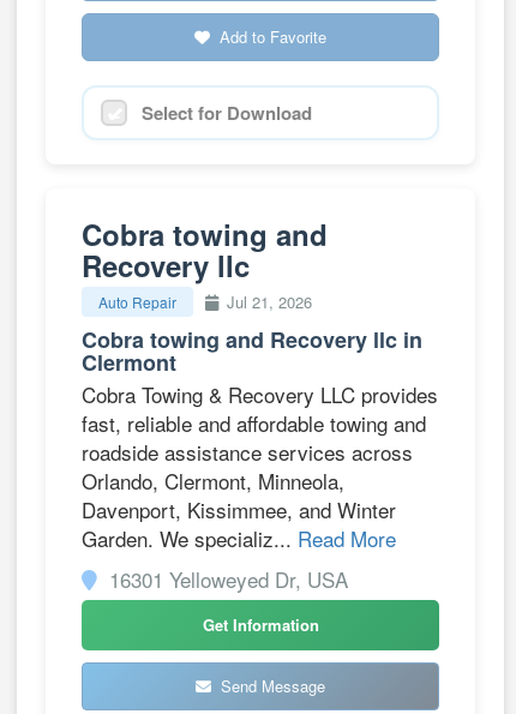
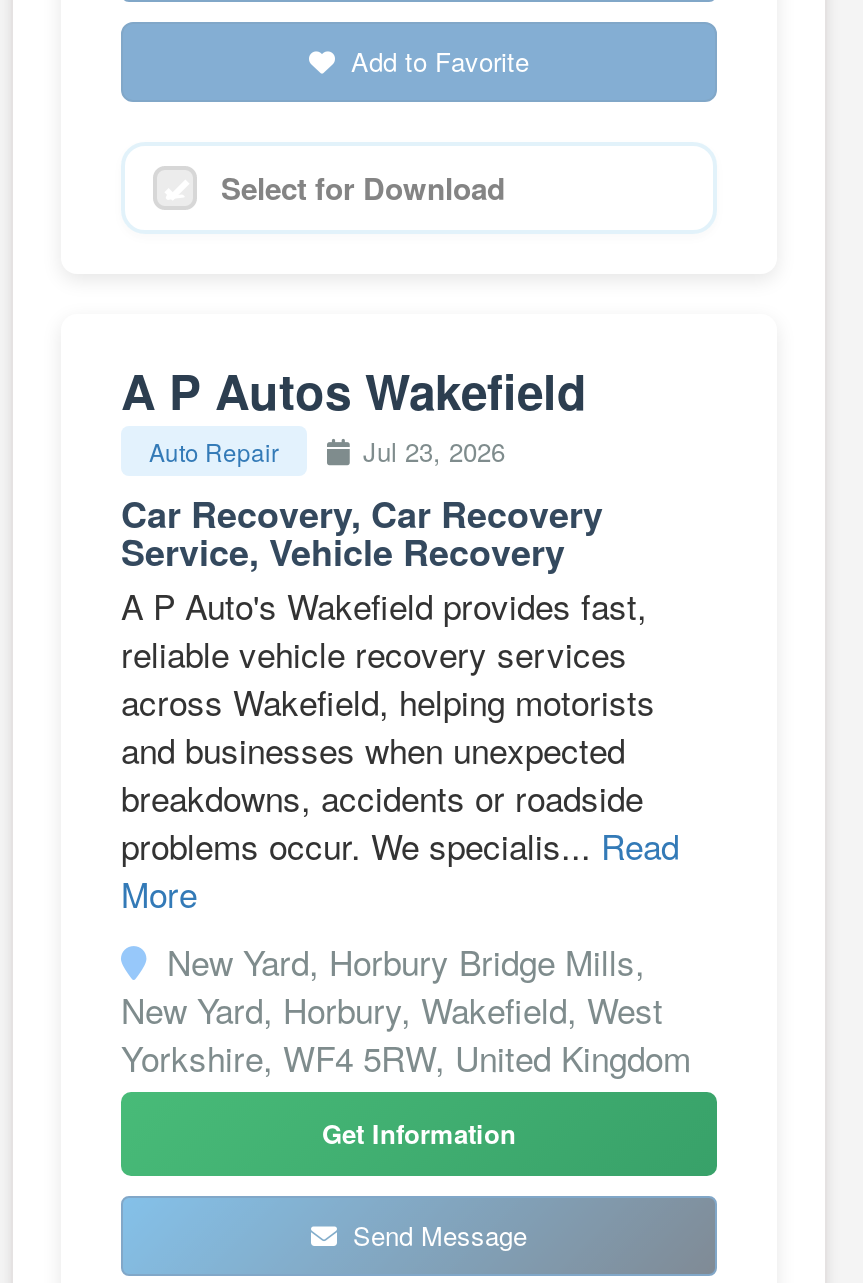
- Cobra towing and
- Recovery llc
+ A P Autos Wakefield

- Jul 21, 2026
- Cobra towing and Recovery llc in
- Clermont
- Cobra Towing & Recovery LLC provides
- fast, reliable and affordable towing and
- roadside assistance services across
- Orlando, Clermont, Minneola,
- Davenport, Kissimmee, and Winter
- Garden. We specializ... Read More
- 16301 Yelloweyed Dr, USA
+ Jul 23, 2026
+ Car Recovery, Car Recovery
+ Service, Vehicle Recovery
+ A P Auto's Wakefield provides fast,
+ reliable vehicle recovery services
+ across Wakefield, helping motorists
+ and businesses when unexpected
+ breakdowns, accidents or roadside
+ problems occur. We specialis... Read
+ More
+ New Yard, Horbury Bridge Mills,
+ New Yard, Horbury, Wakefield, West
+ Yorkshire, WF4 5RW, United Kingdom

moved up: Auto Repair
